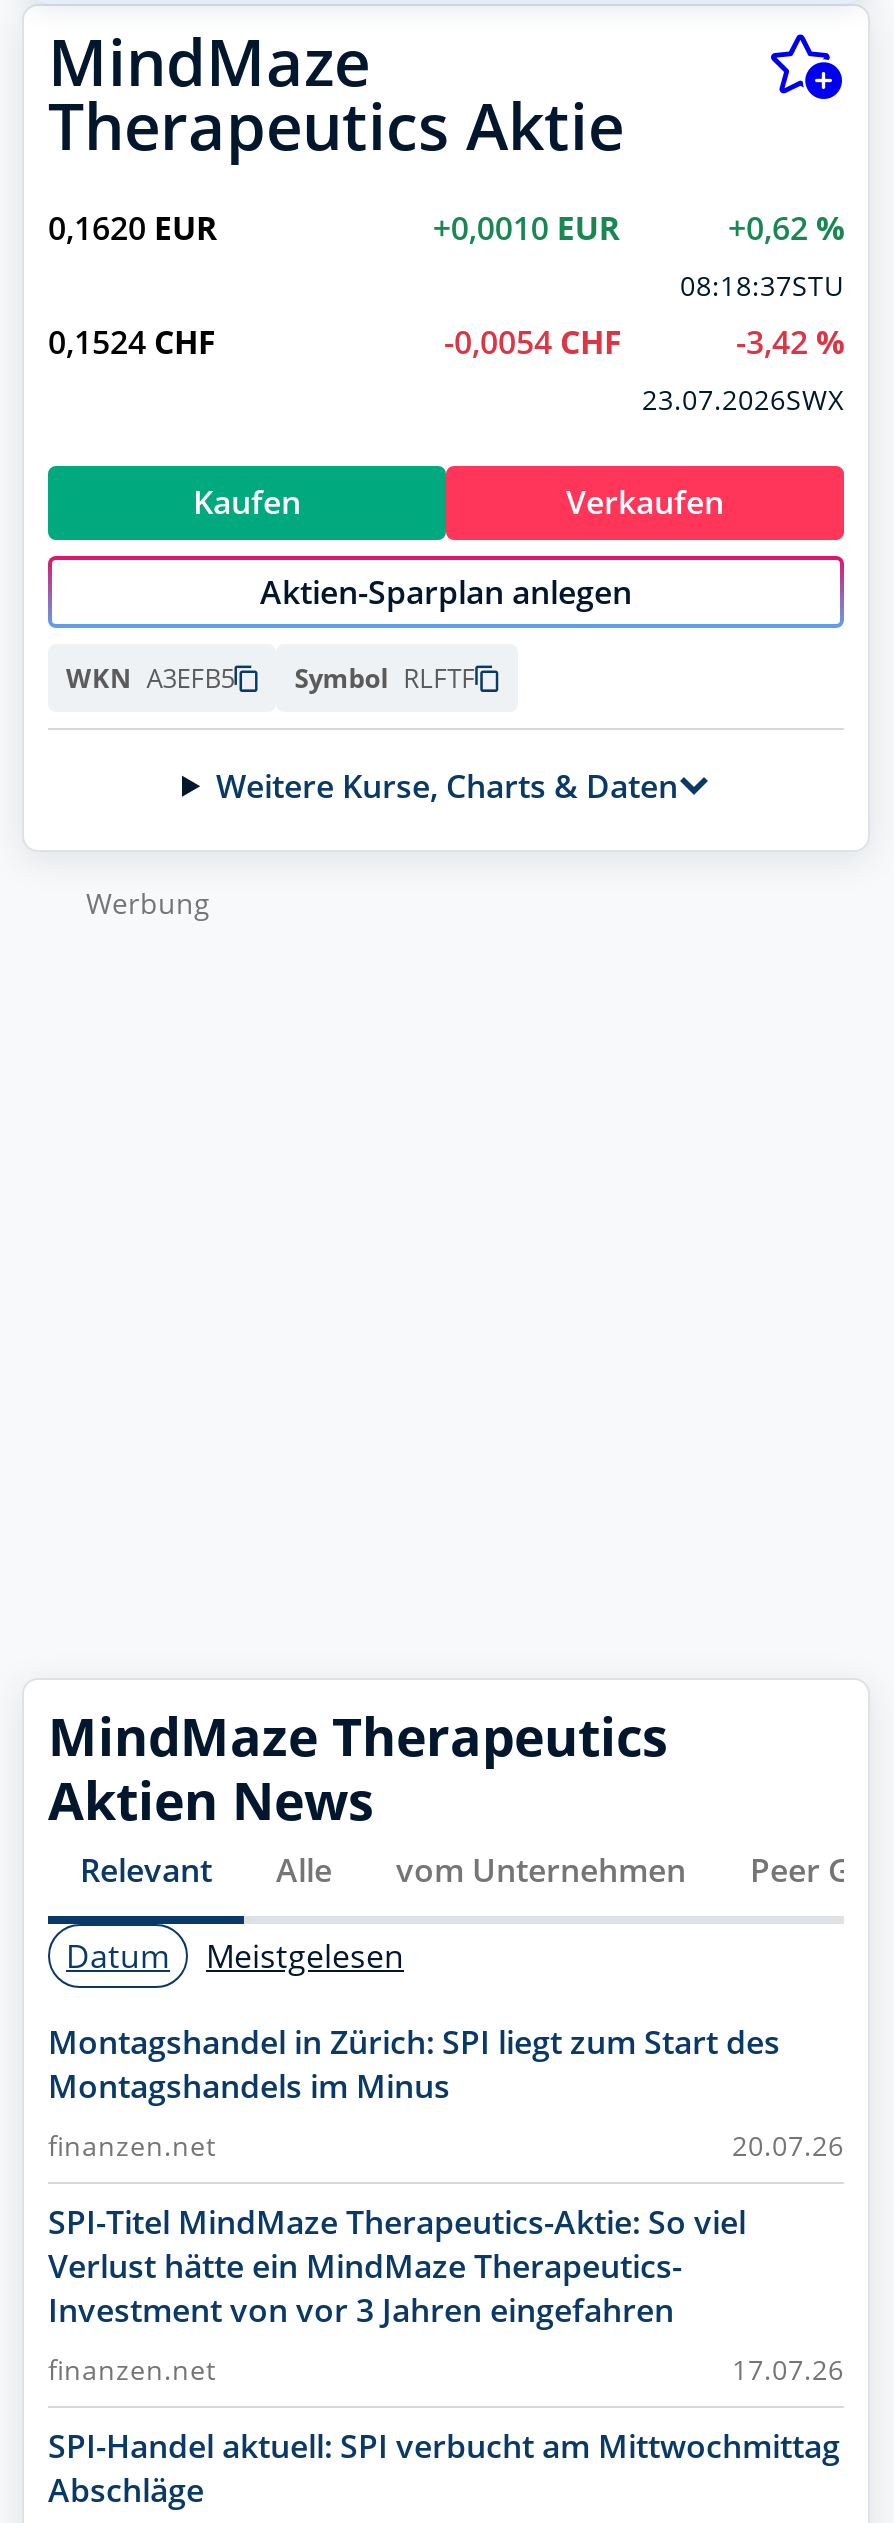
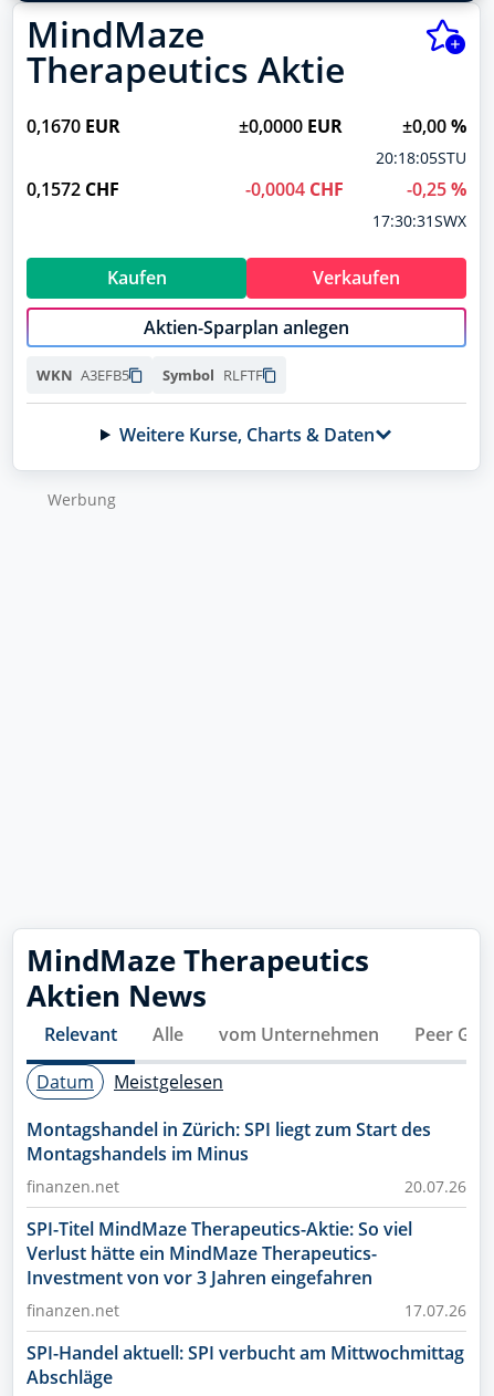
- 0,1620 EUR
+ 0,1670 EUR

- +0,0010 EUR
+ ±0,0000 EUR

- +0,62 %
+ ±0,00 %

- 08:18:37STU
+ 20:18:05STU

- 0,1524 CHF
+ 0,1572 CHF

- -0,0054 CHF
+ -0,0004 CHF

- -3,42 %
+ -0,25 %

- 23.07.2026SWX
+ 17:30:31SWX
